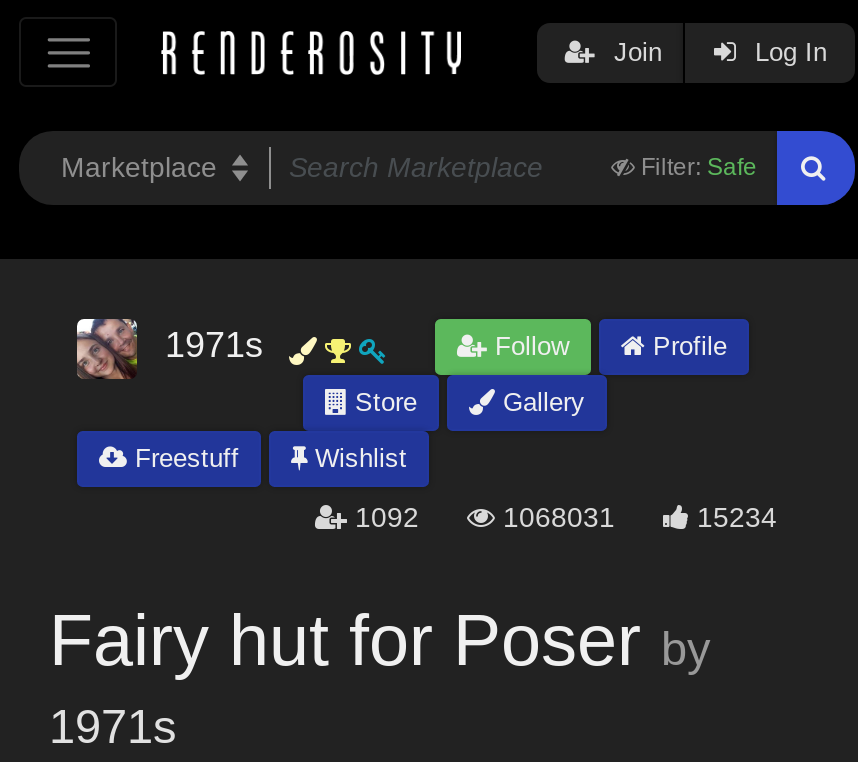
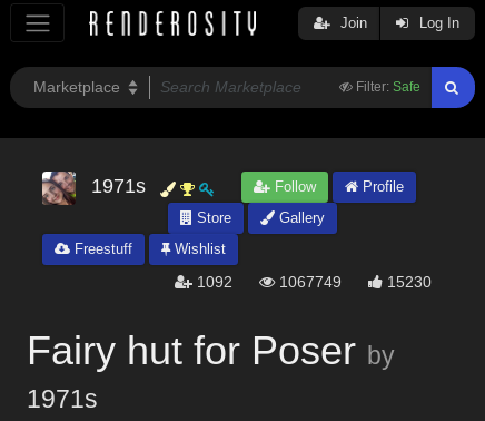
- 1068031
+ 1067749

- 15234
+ 15230
